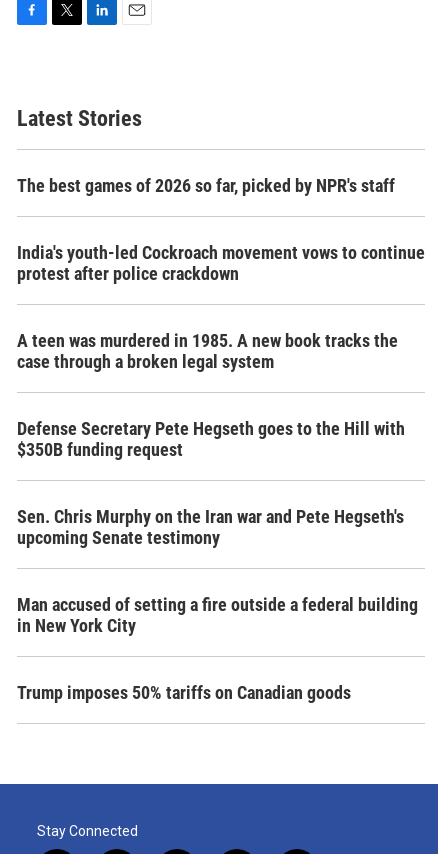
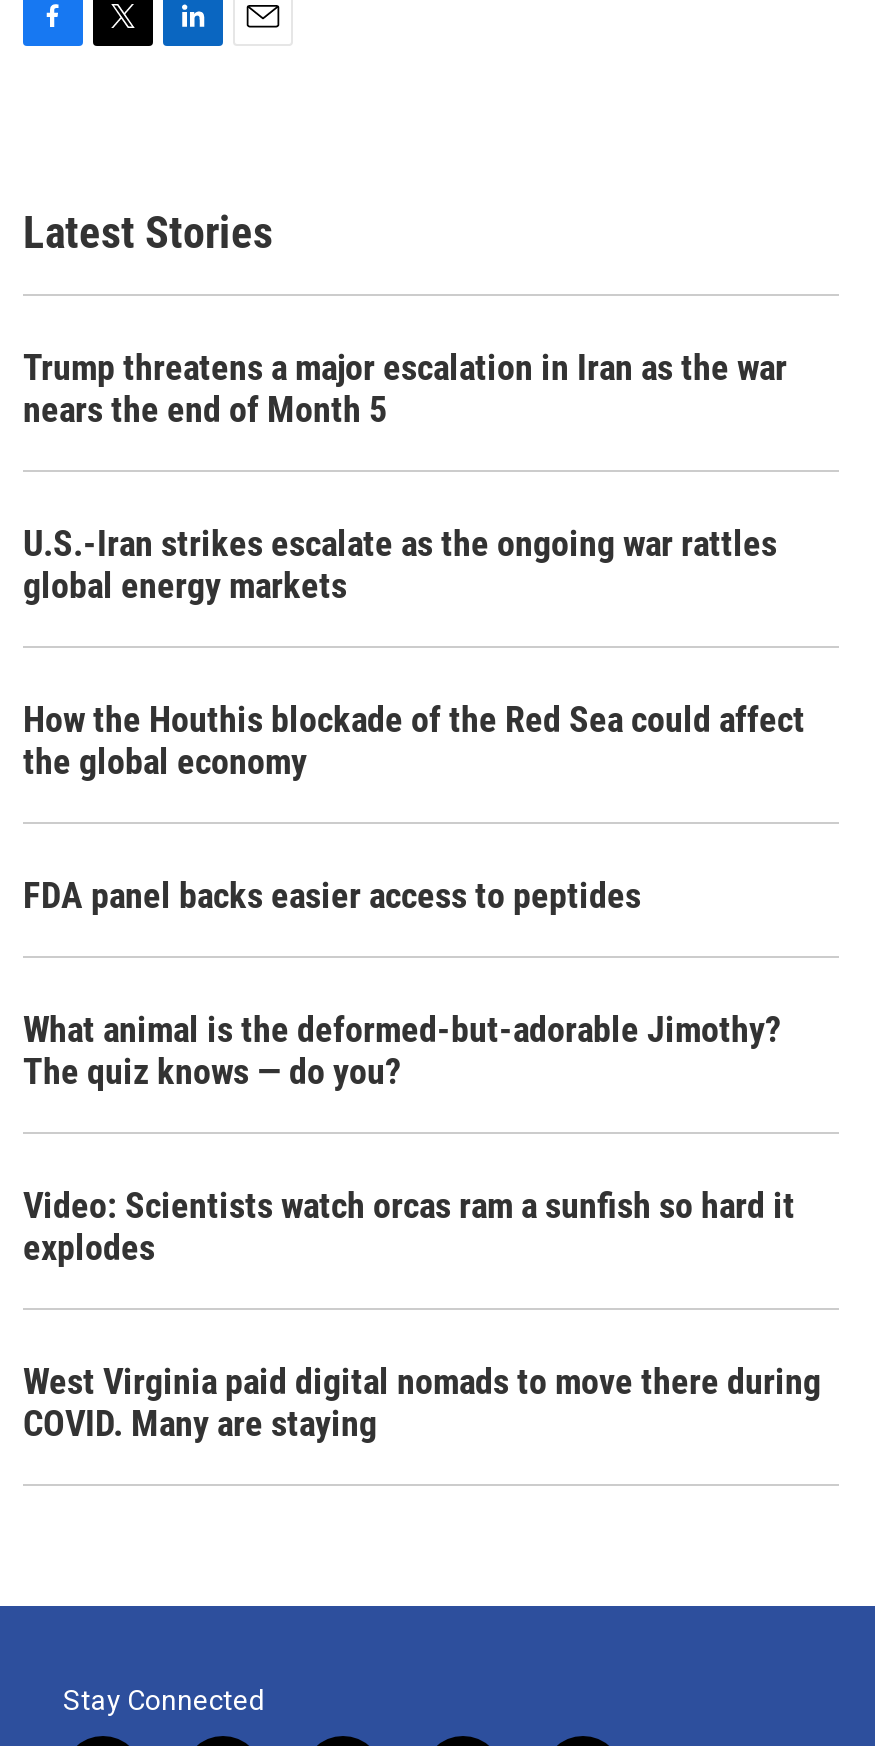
- The best games of 2026 so far, picked by NPR's staff
+ Trump threatens a major escalation in Iran as the war
+ nears the end of Month 5

- India's youth-led Cockroach movement vows to continue
- protest after police crackdown
+ U.S.-Iran strikes escalate as the ongoing war rattles
+ global energy markets

- A teen was murdered in 1985. A new book tracks the
- case through a broken legal system
+ How the Houthis blockade of the Red Sea could affect
+ the global economy

- Defense Secretary Pete Hegseth goes to the Hill with
- $350B funding request
+ FDA panel backs easier access to peptides

- Sen. Chris Murphy on the Iran war and Pete Hegseth's
- upcoming Senate testimony
+ What animal is the deformed-but-adorable Jimothy?
+ The quiz knows — do you?

- Man accused of setting a fire outside a federal building
- in New York City
+ Video: Scientists watch orcas ram a sunfish so hard it
+ explodes

- Trump imposes 50% tariffs on Canadian goods
+ West Virginia paid digital nomads to move there during
+ COVID. Many are staying
